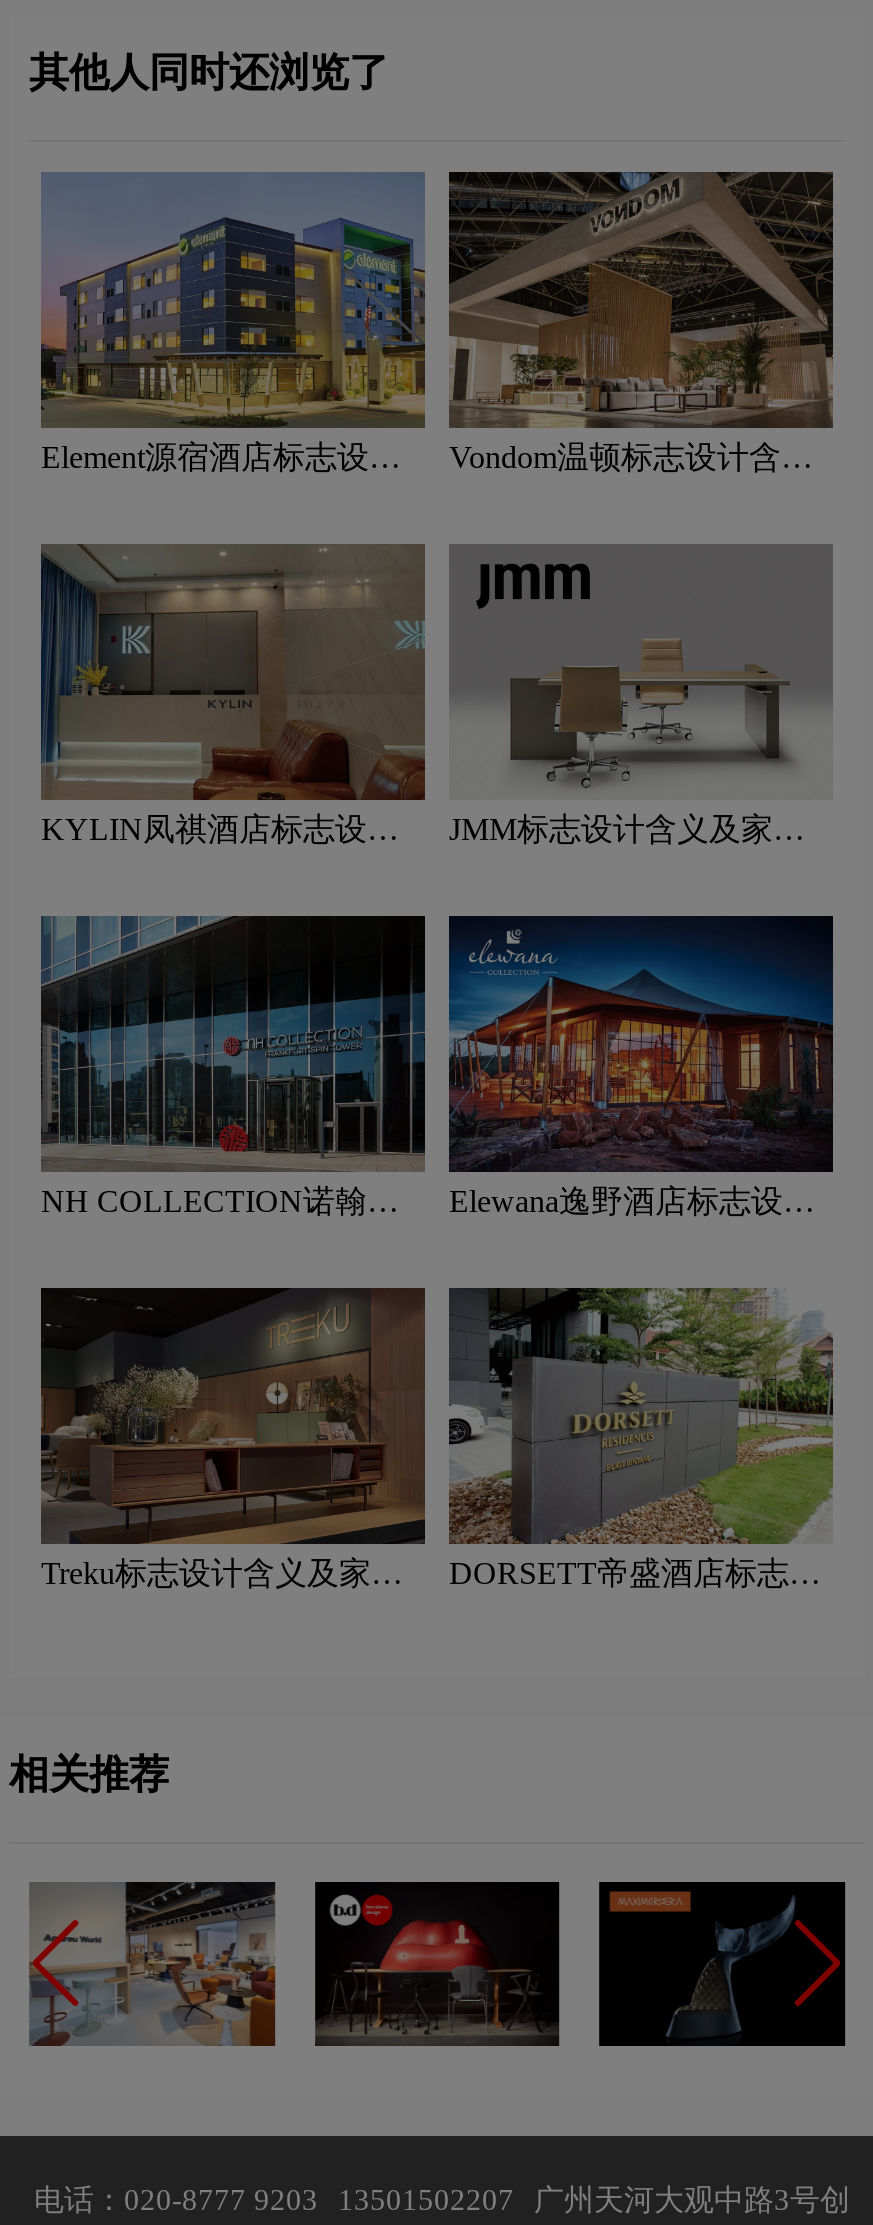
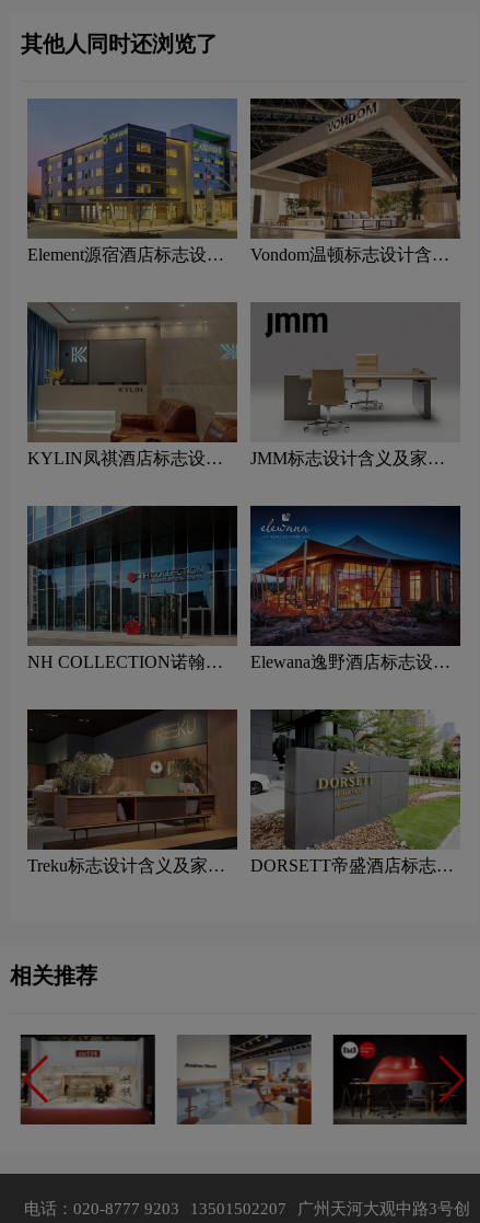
- [image]
+ [image]

- [image]
+ [image]

- [image]
+ [image]
